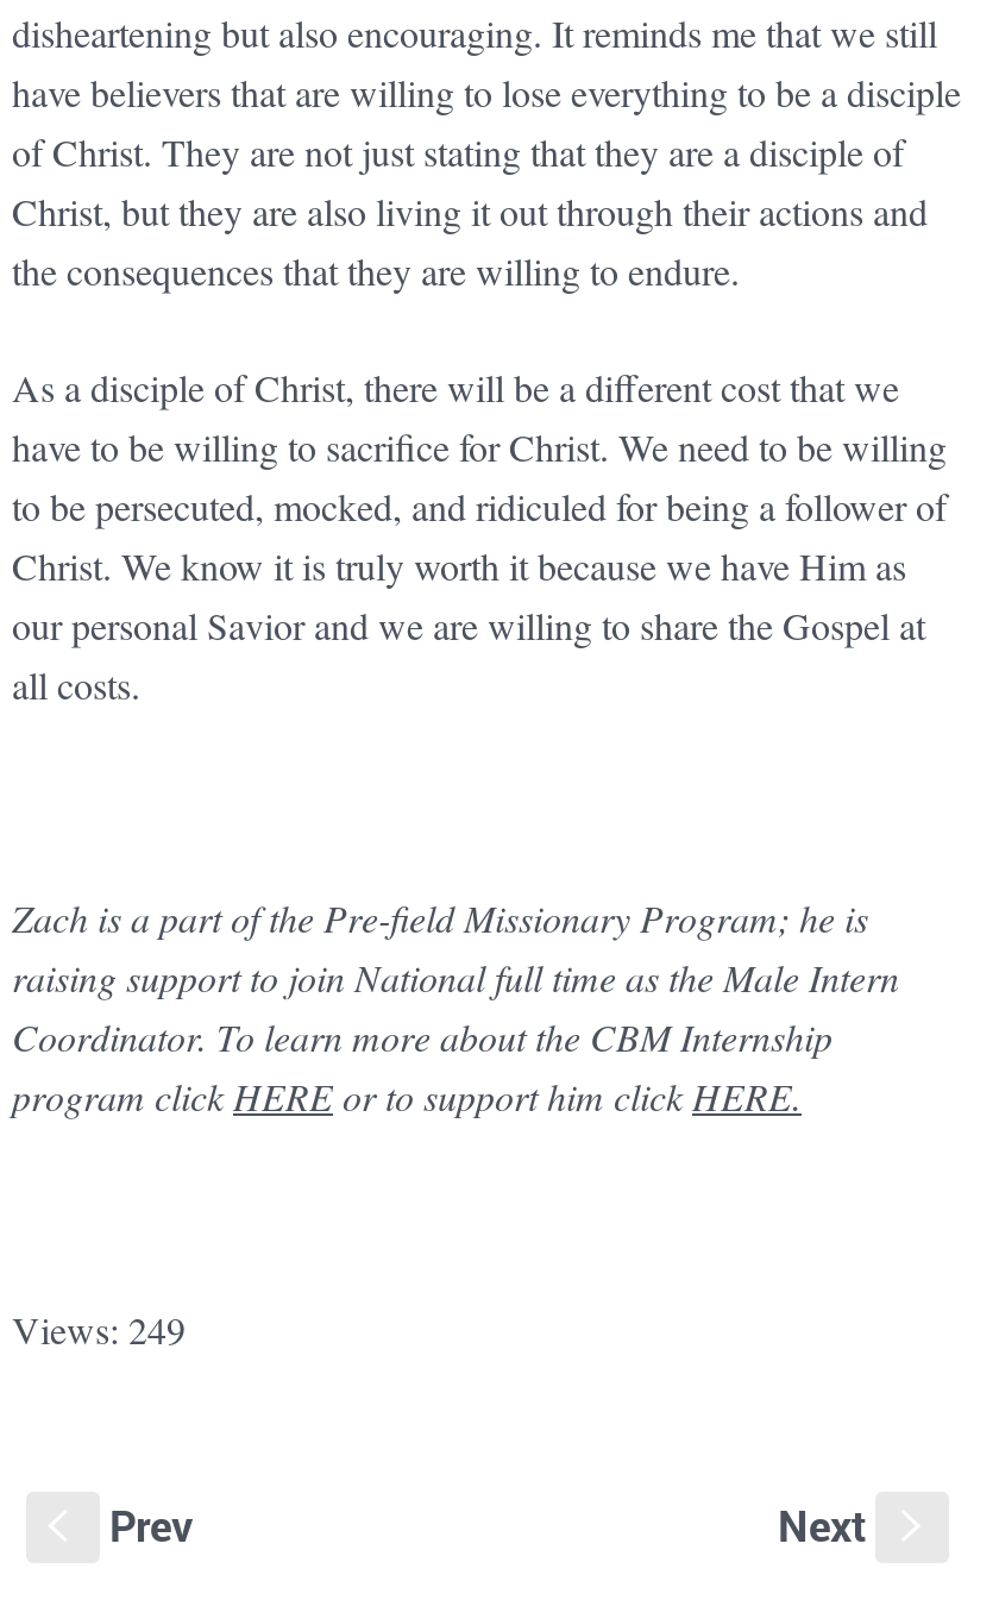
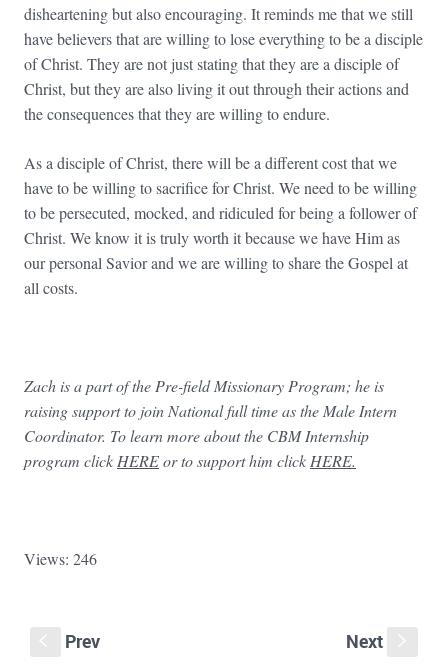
- Views: 249
+ Views: 246
